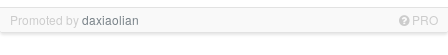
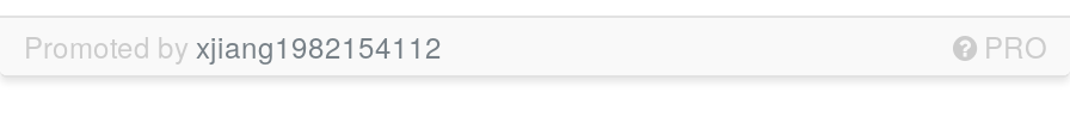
- Promoted by daxiaolian
+ Promoted by xjiang1982154112
